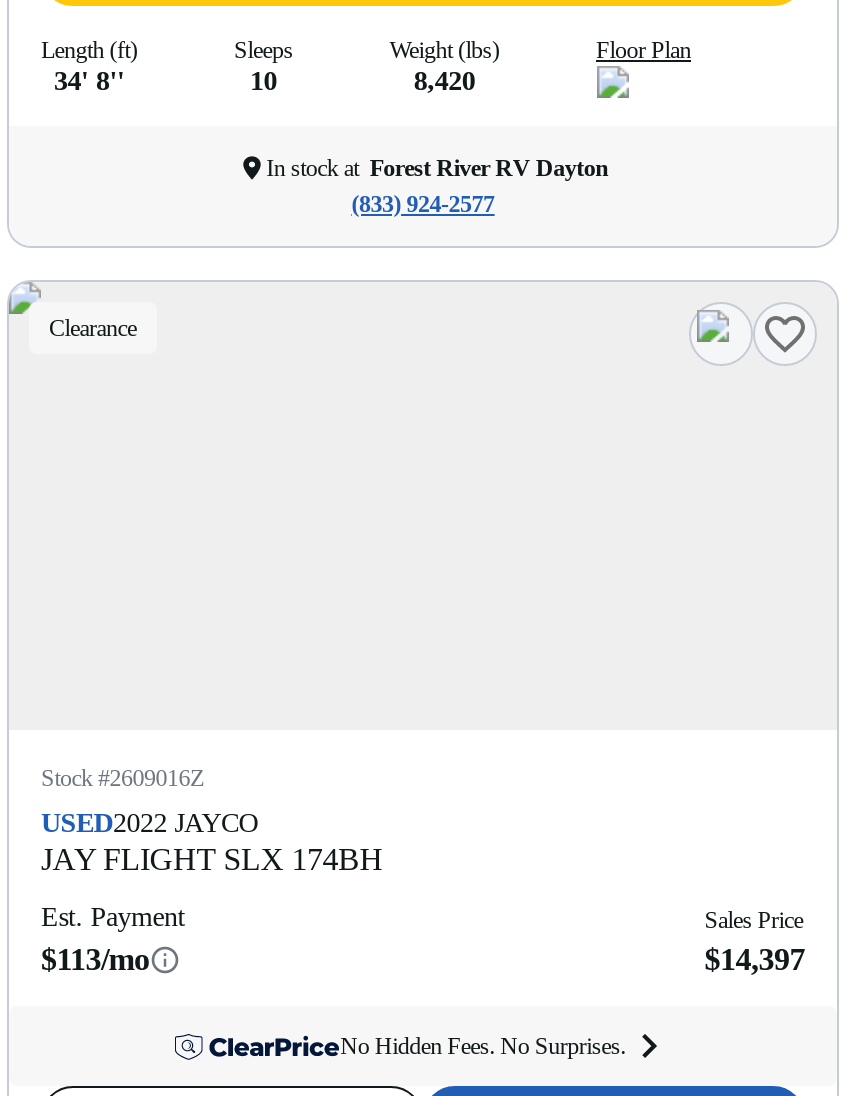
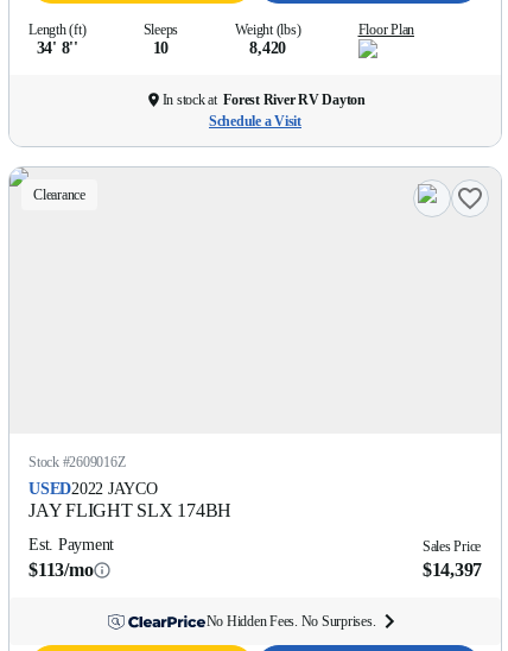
- (833) 924-2577
+ Schedule a Visit
